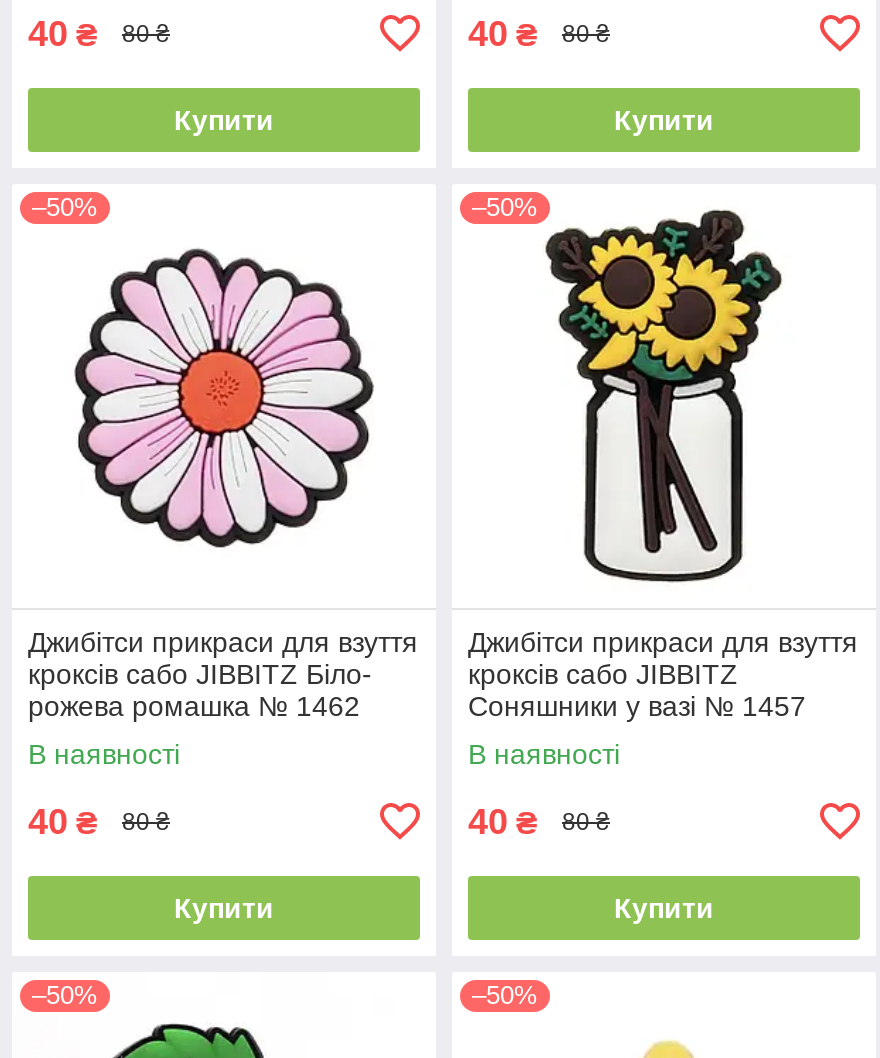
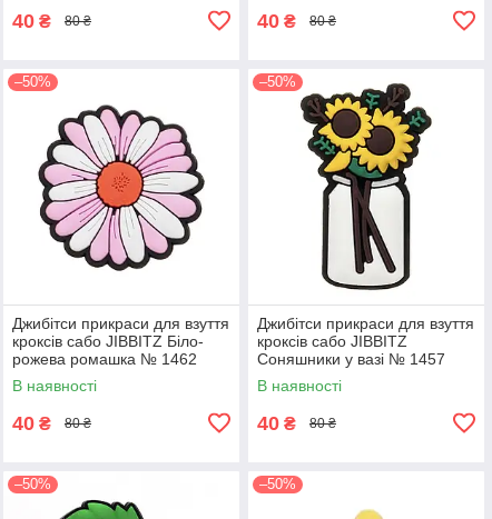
- Купити

- Купити

- Купити

- Купити
